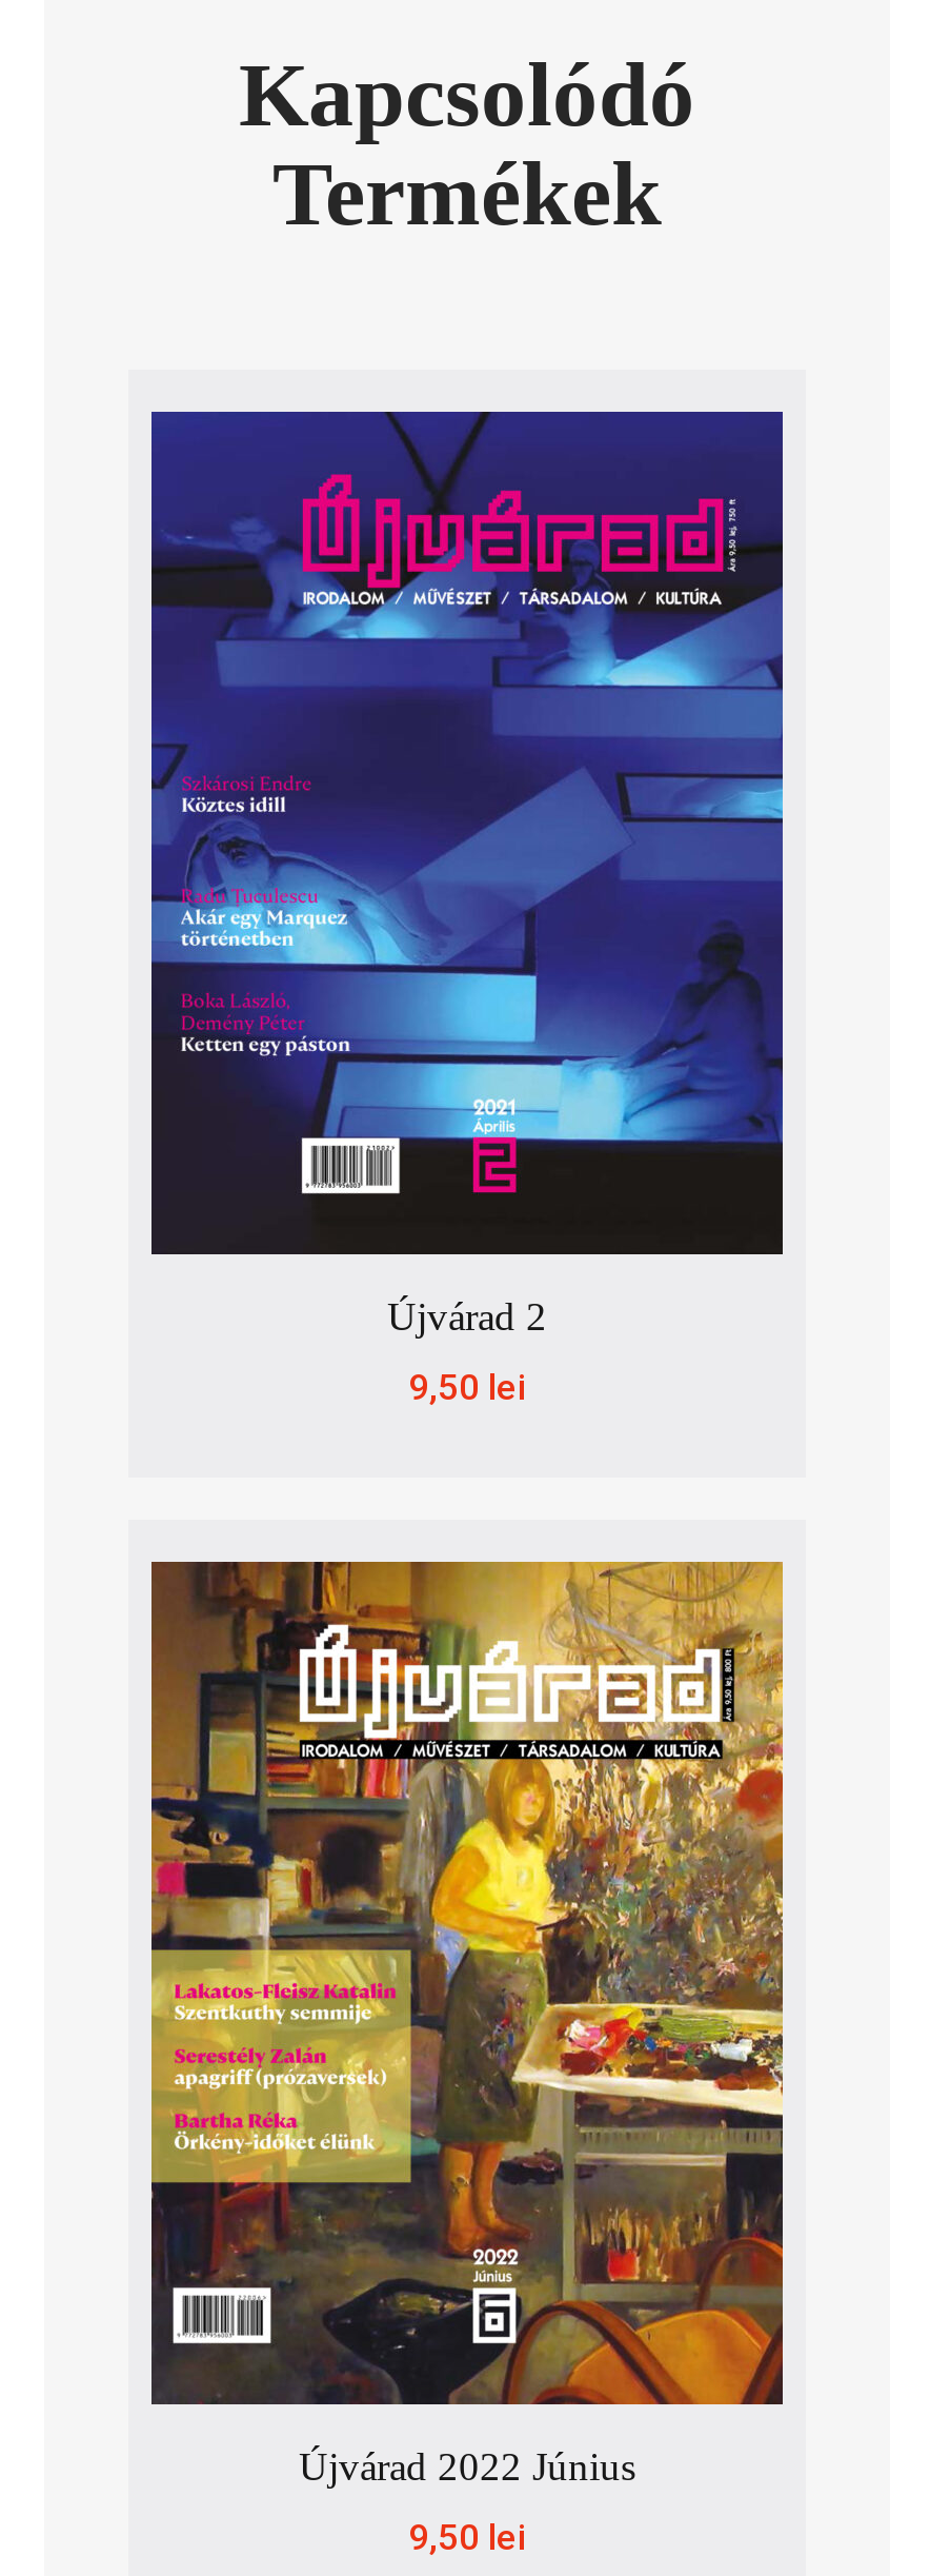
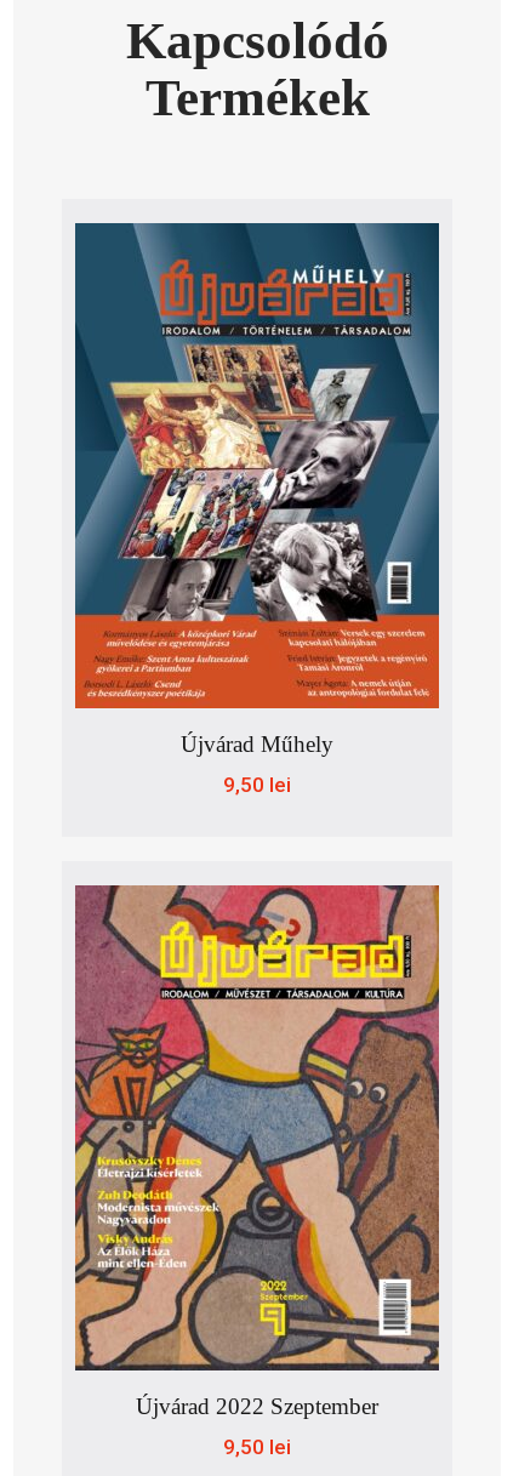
- [image]
- Újvárad 2
+ [image]
+ Újvárad Műhely

- [image]
- Újvárad 2022 Június
+ [image]
+ Újvárad 2022 Szeptember
